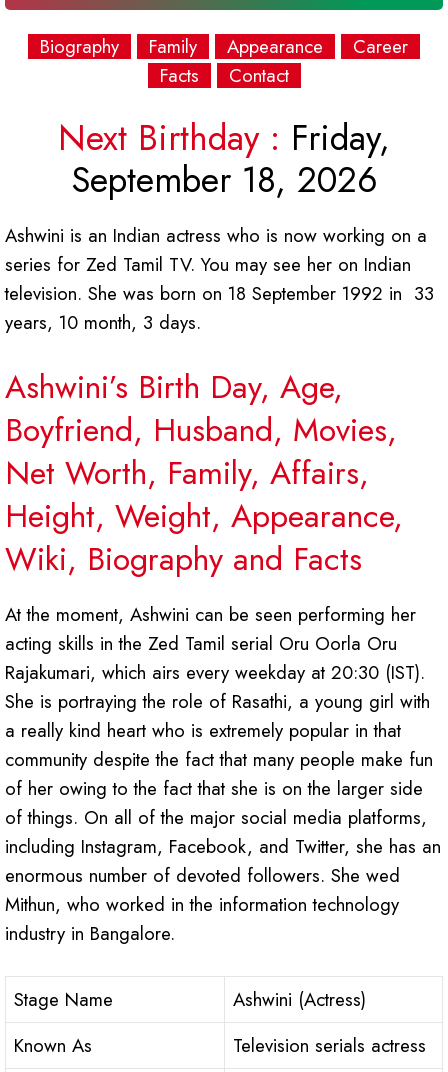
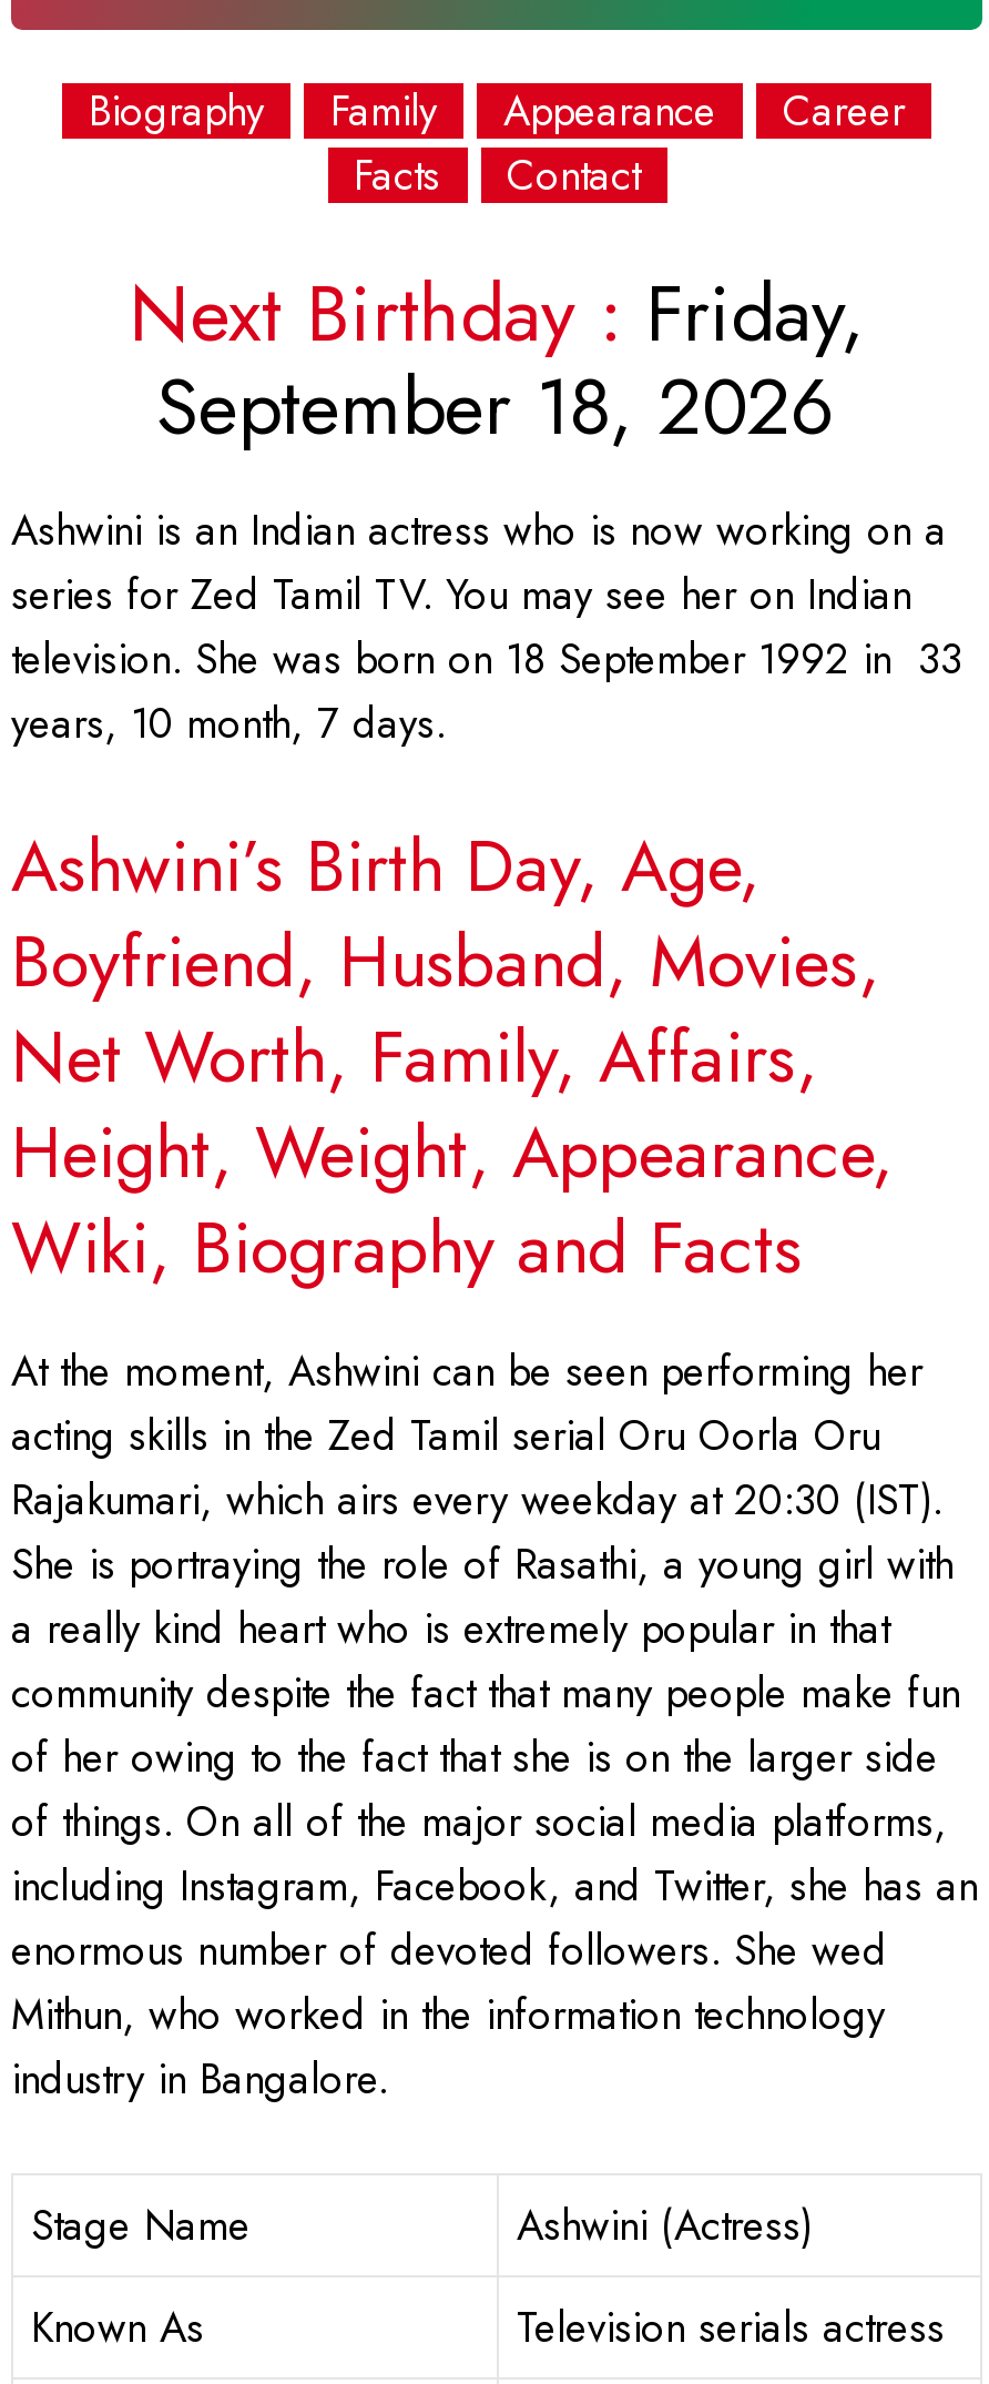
- years, 10 month, 3 days.
+ years, 10 month, 7 days.
